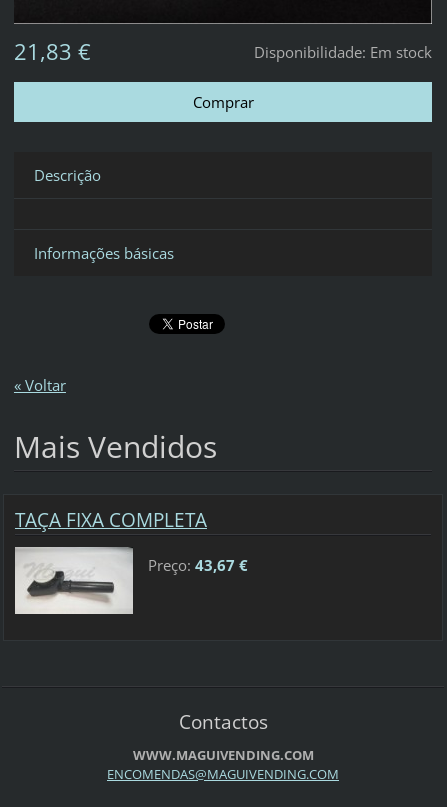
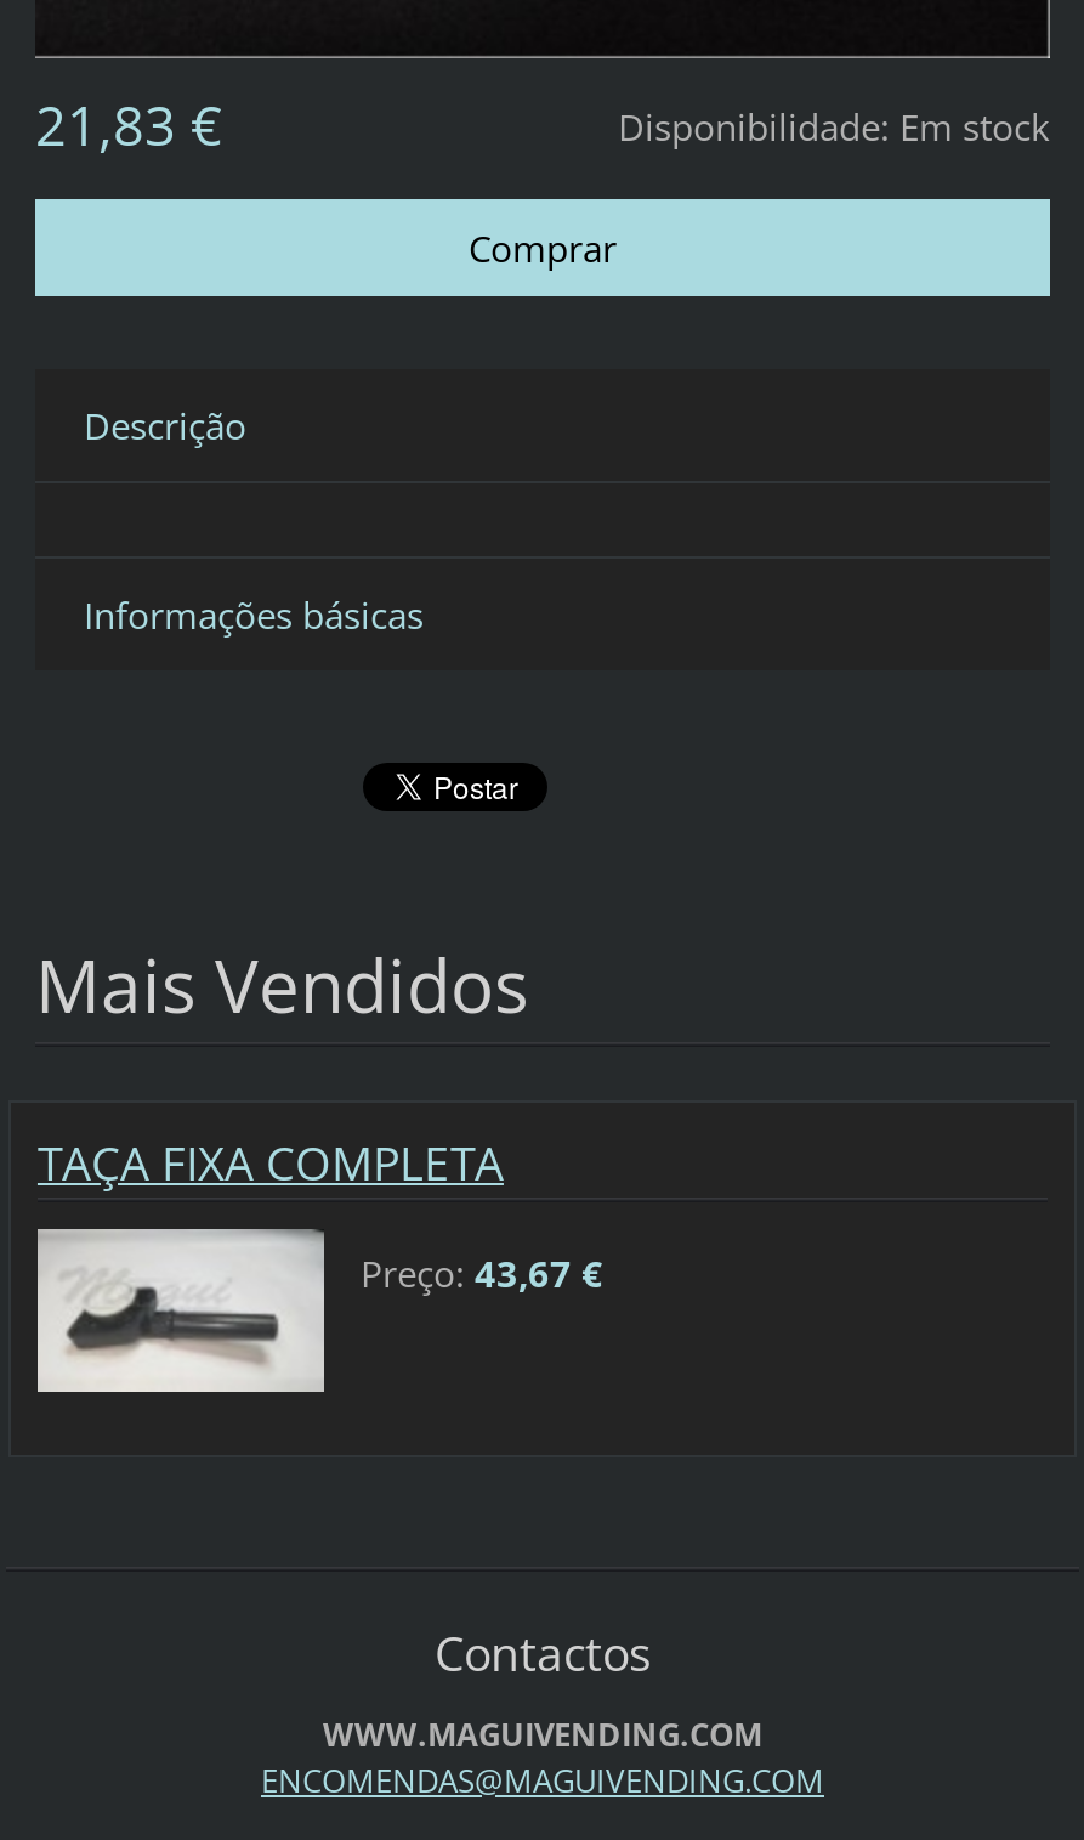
- « Voltar
